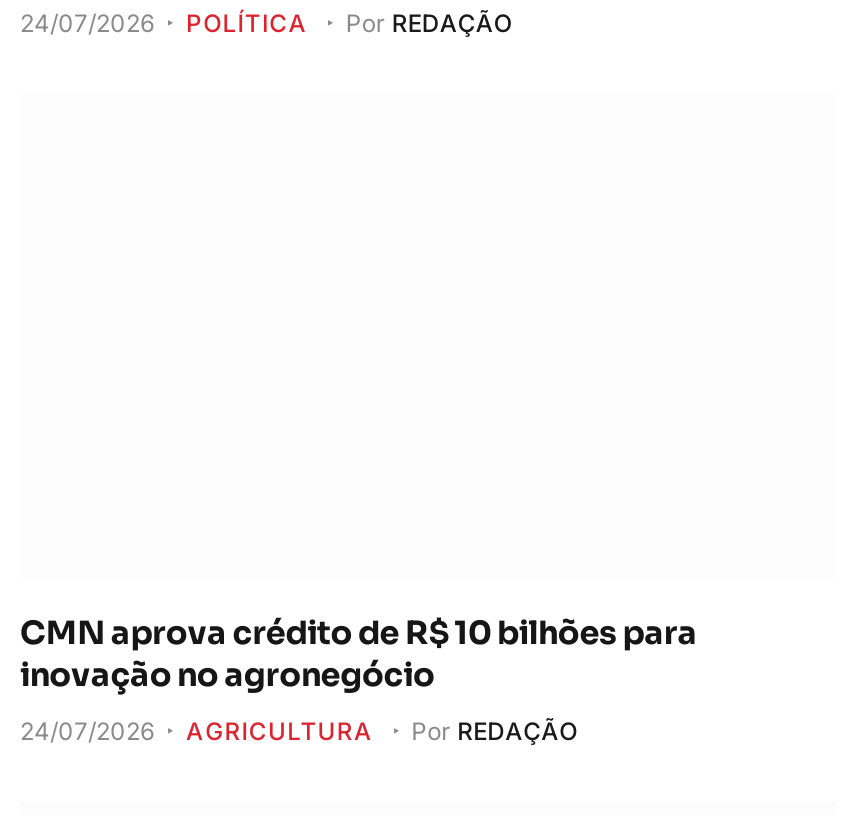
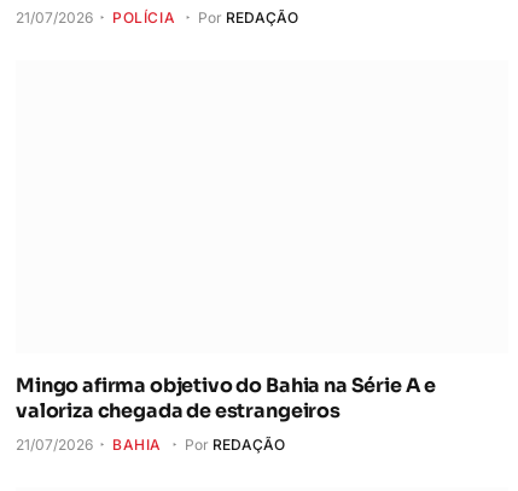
- 24/07/2026
- POLÍTICA
+ 21/07/2026
+ POLÍCIA

- CMN aprova crédito de R$ 10 bilhões para
- inovação no agronegócio
+ Mingo afirma objetivo do Bahia na Série A e
+ valoriza chegada de estrangeiros

- 24/07/2026
- AGRICULTURA
+ 21/07/2026
+ BAHIA
